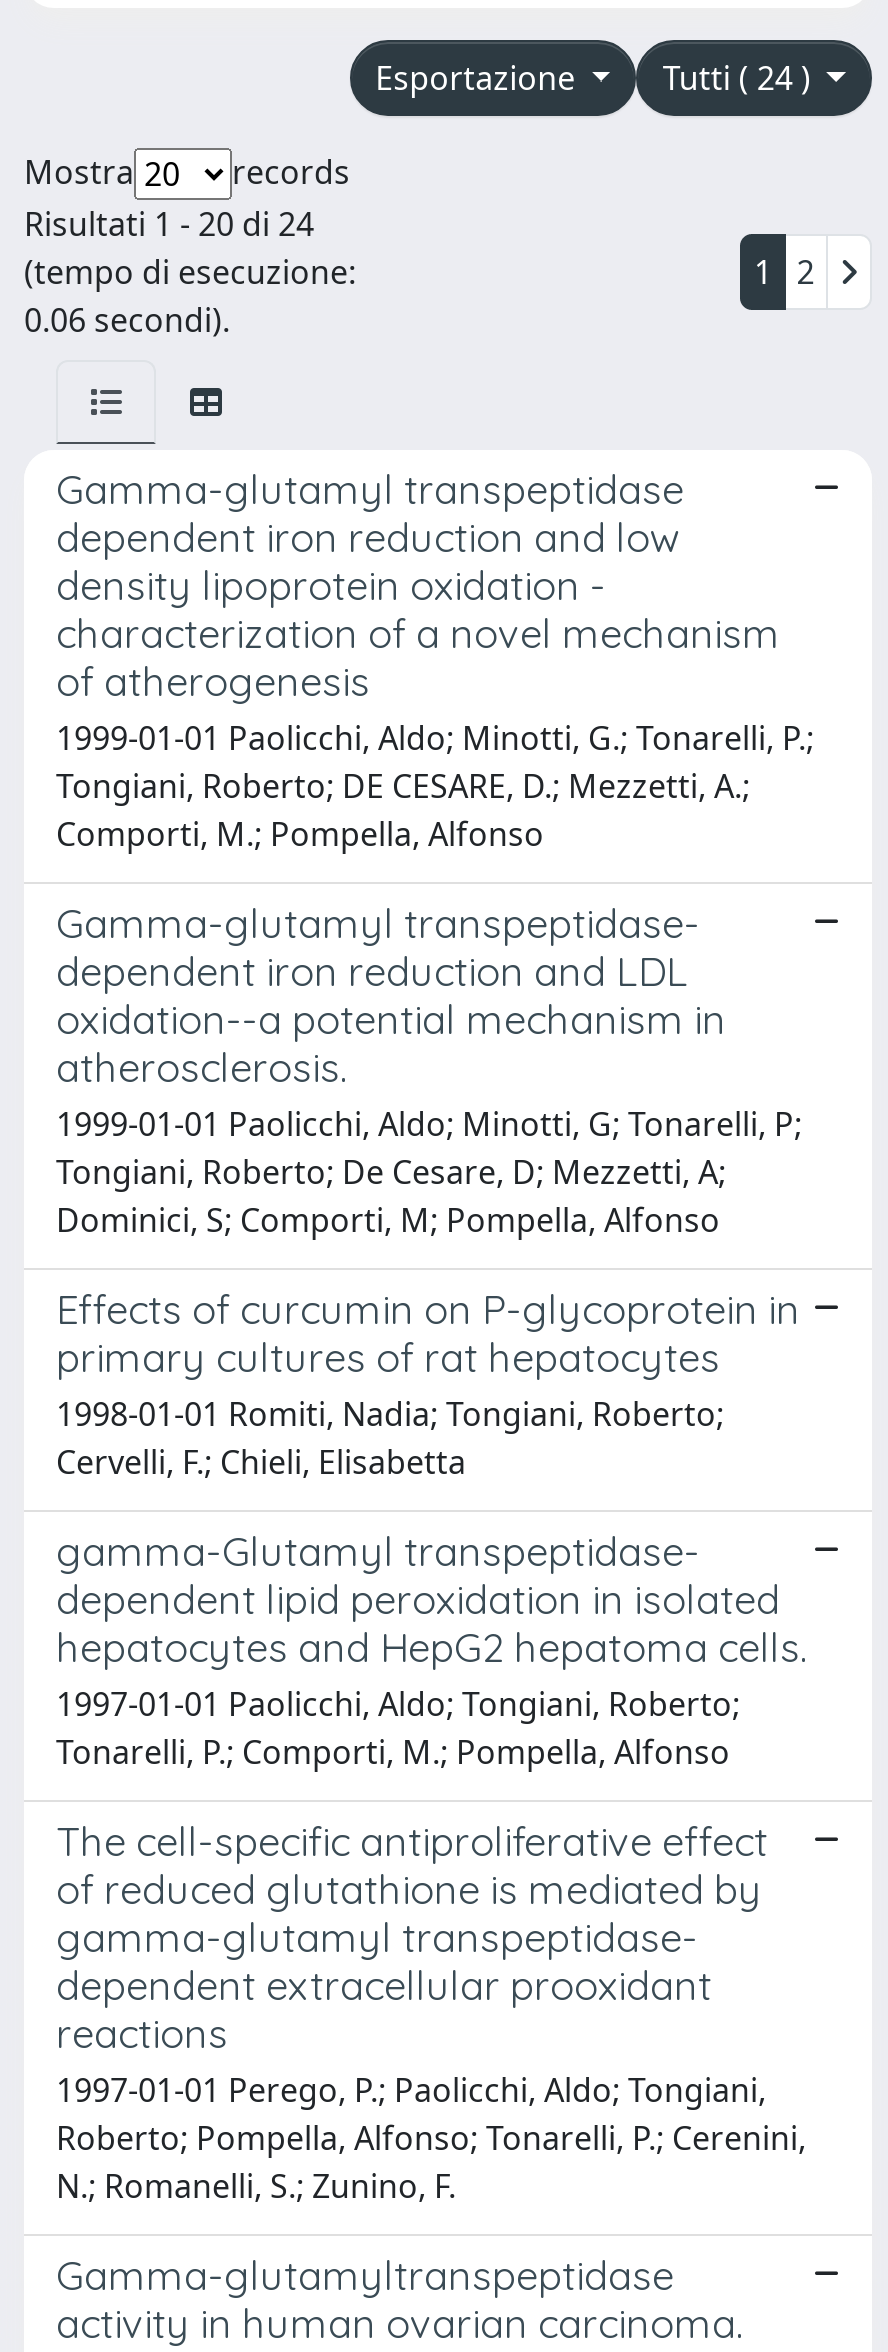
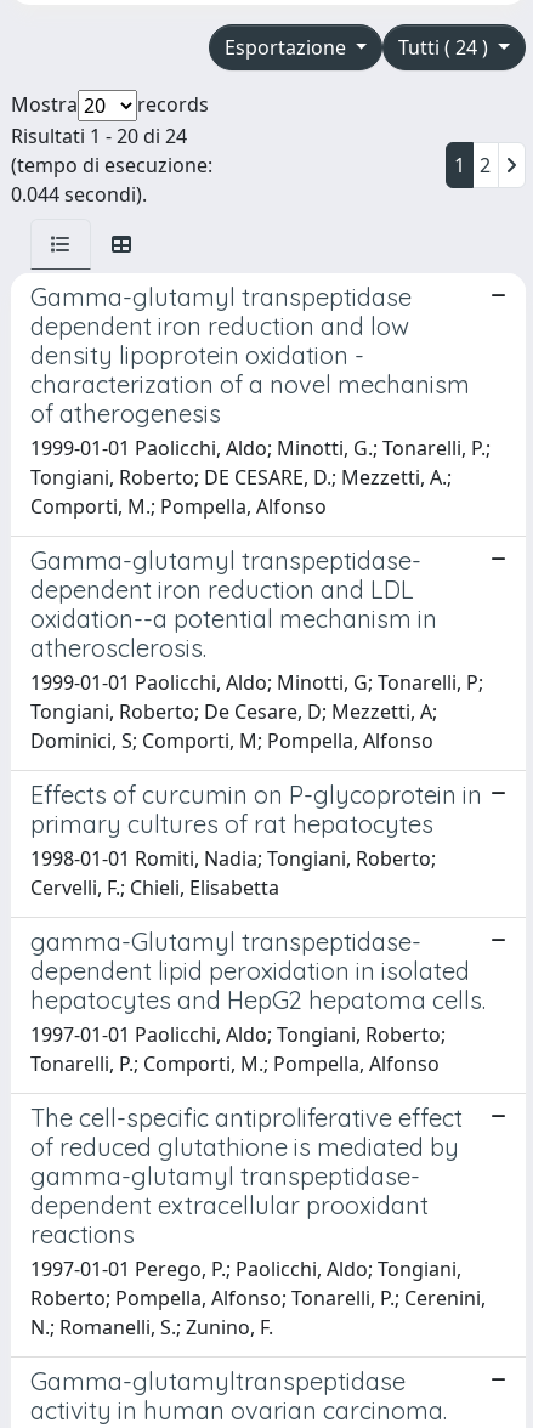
- 0.06 secondi).
+ 0.044 secondi).
